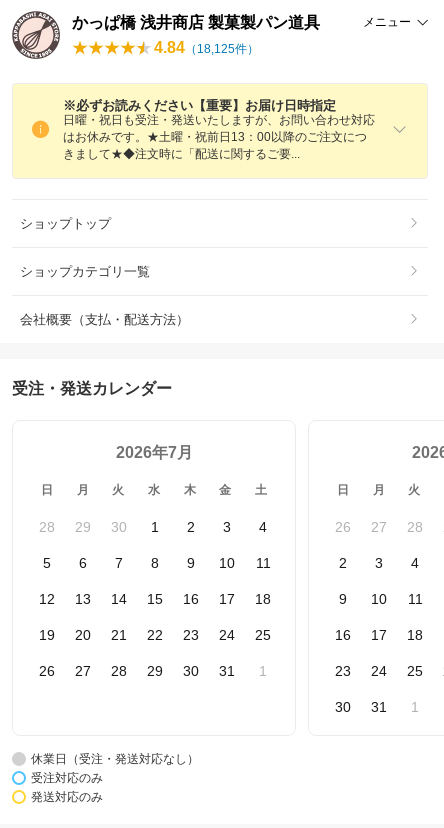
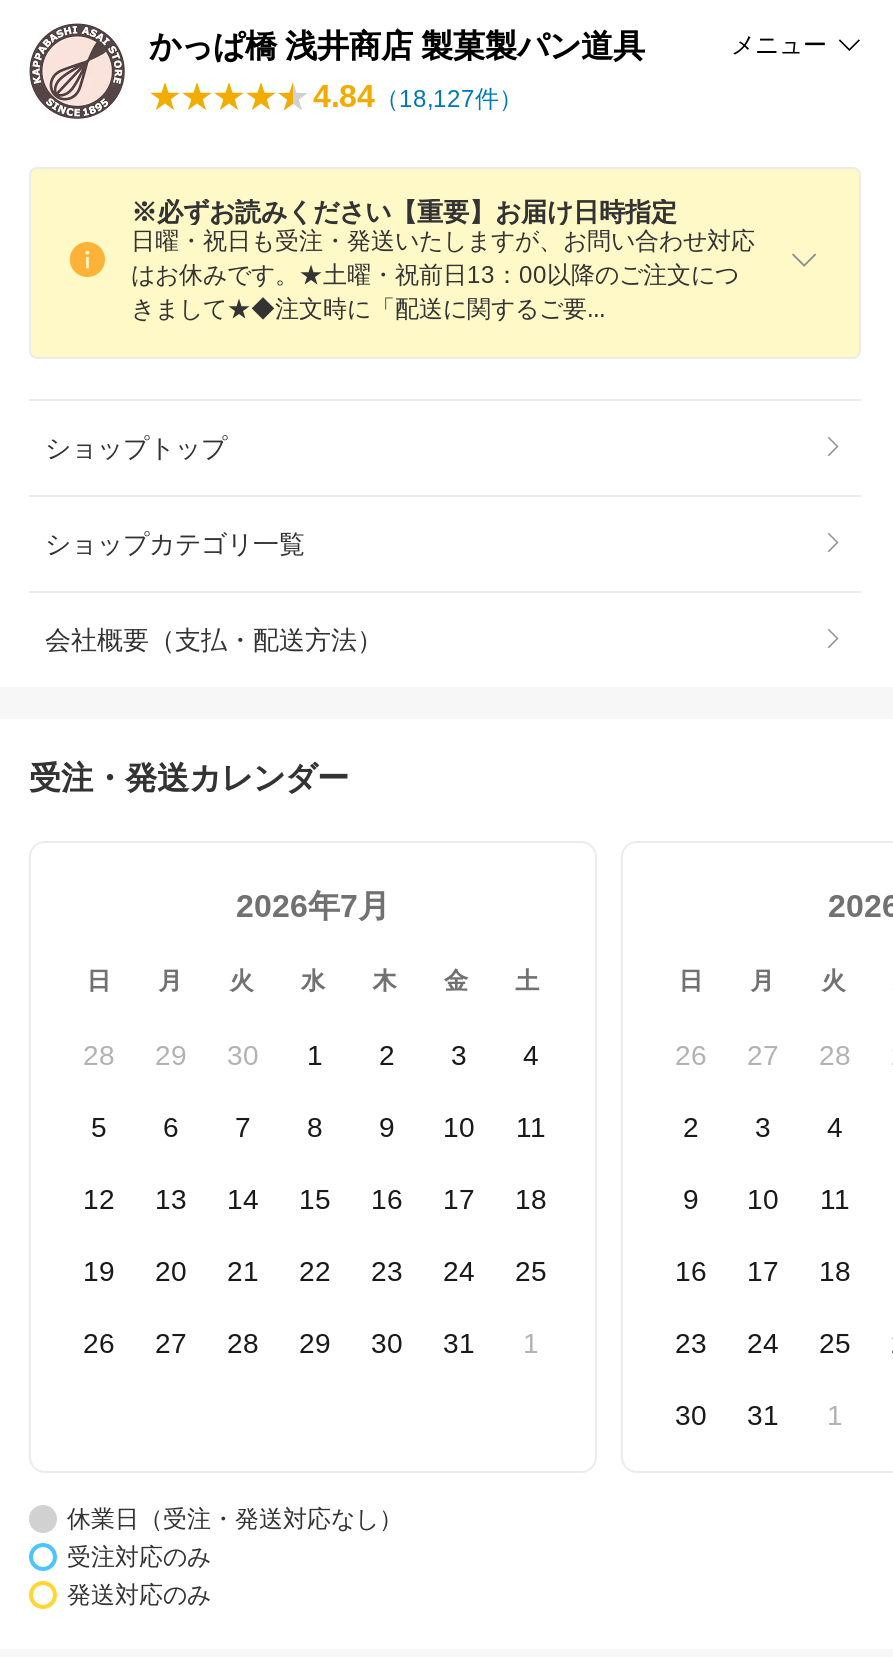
- 4.84（18,125件）
+ 4.84（18,127件）
